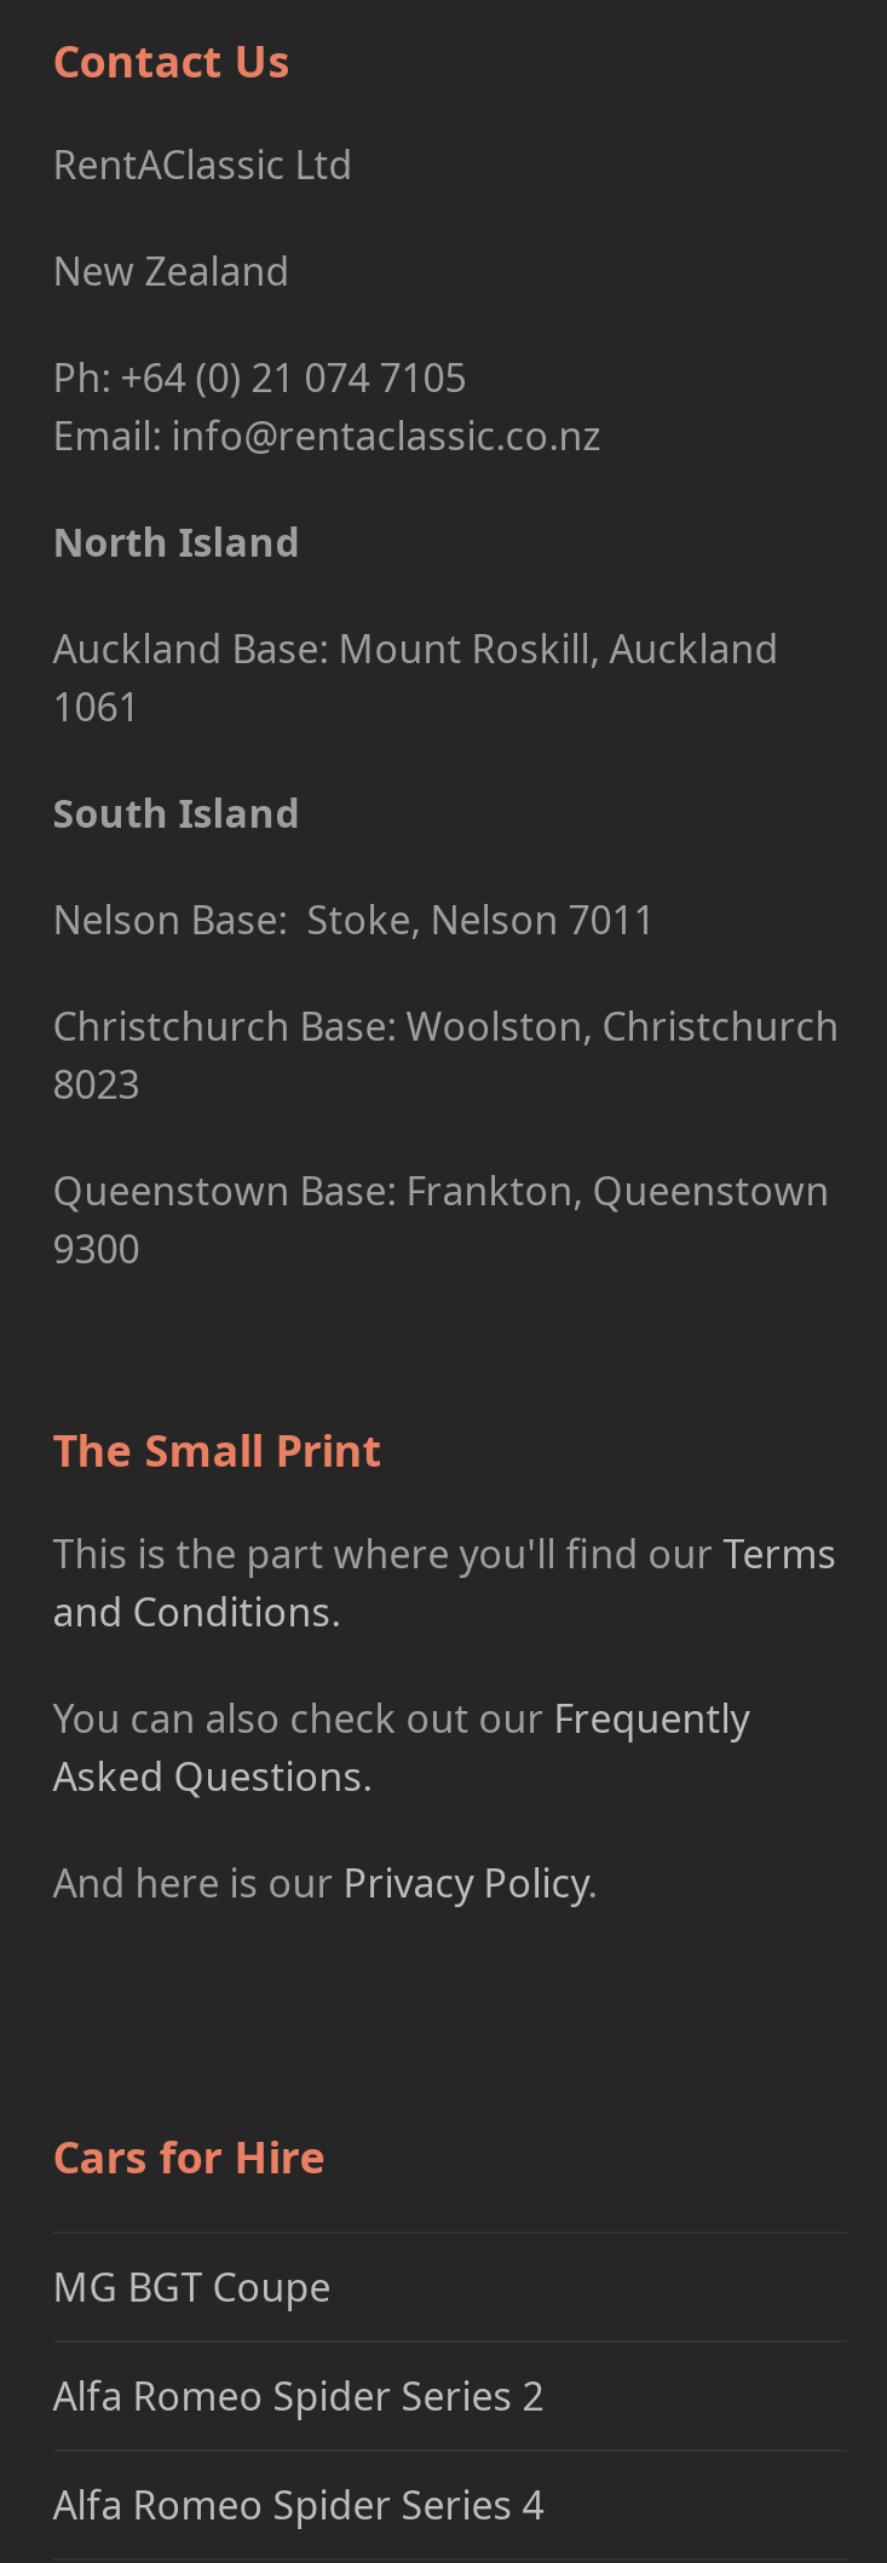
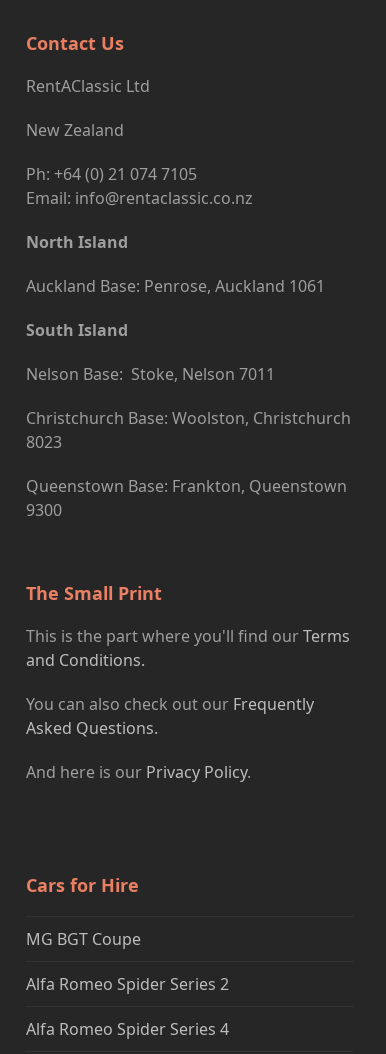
- Auckland Base: Mount Roskill, Auckland
- 1061
+ Auckland Base: Penrose, Auckland 1061
